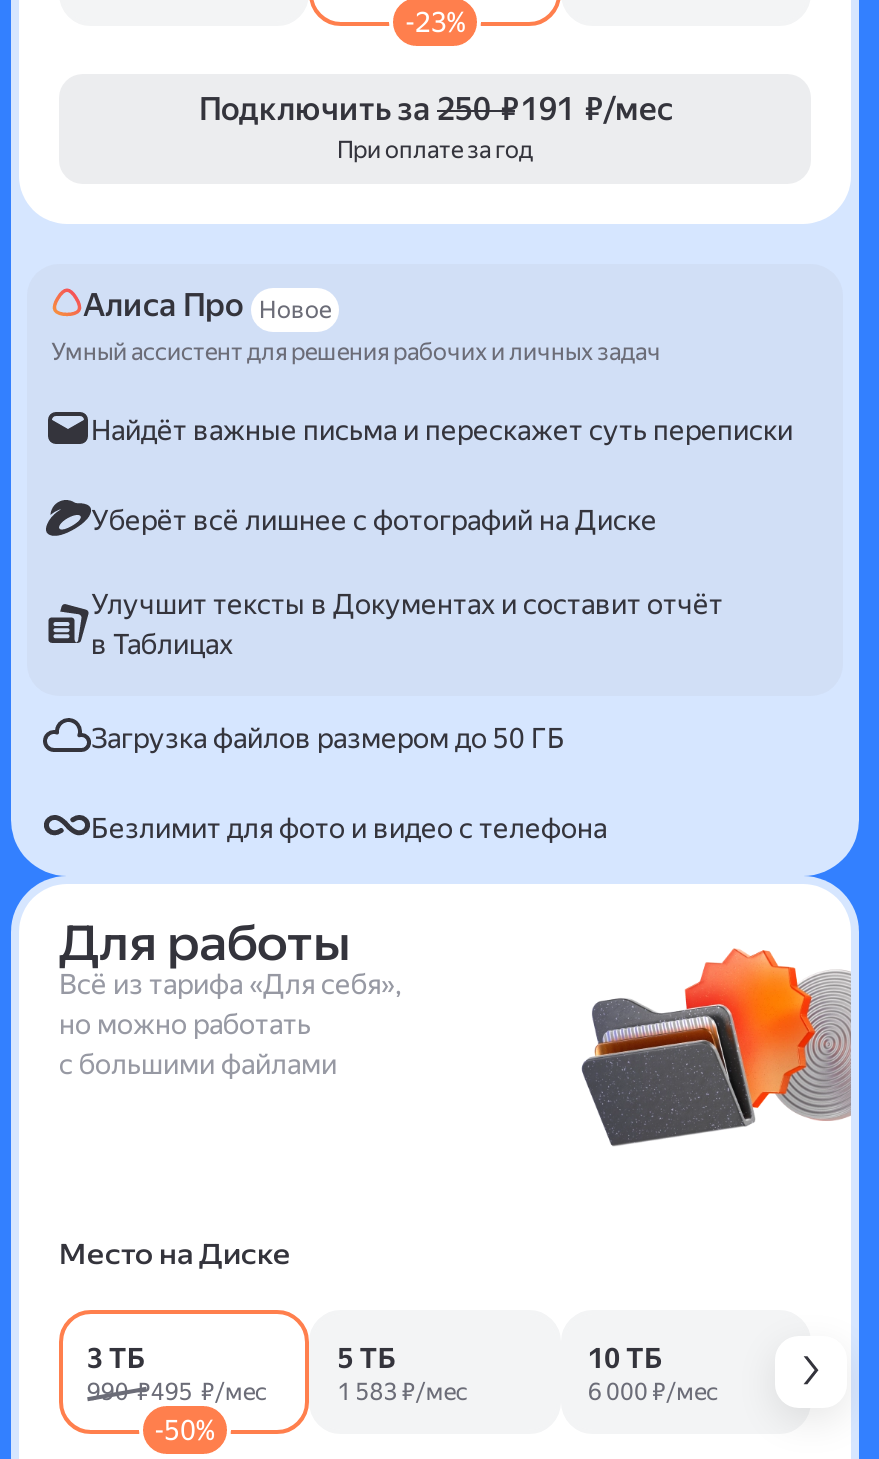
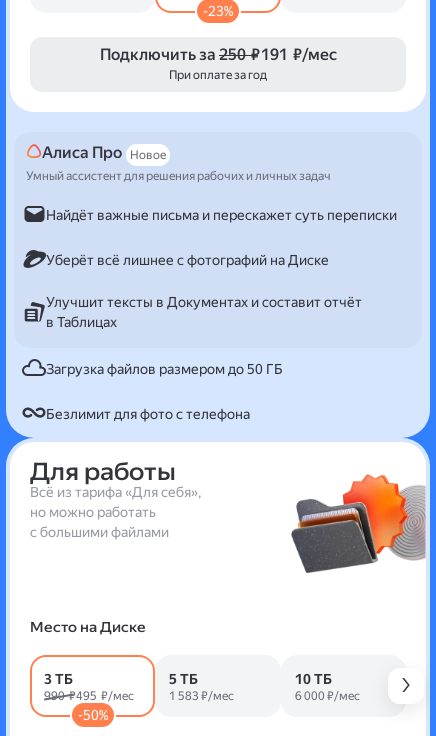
- Безлимит для фото и видео с телефона
+ Безлимит для фото с телефона
